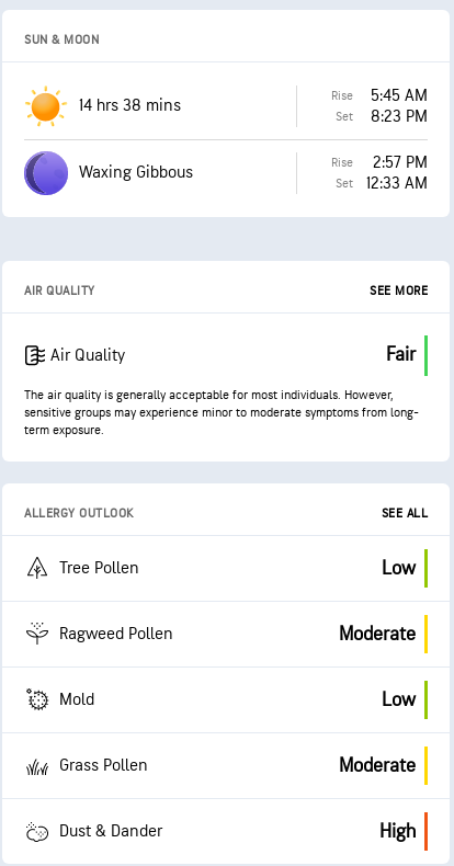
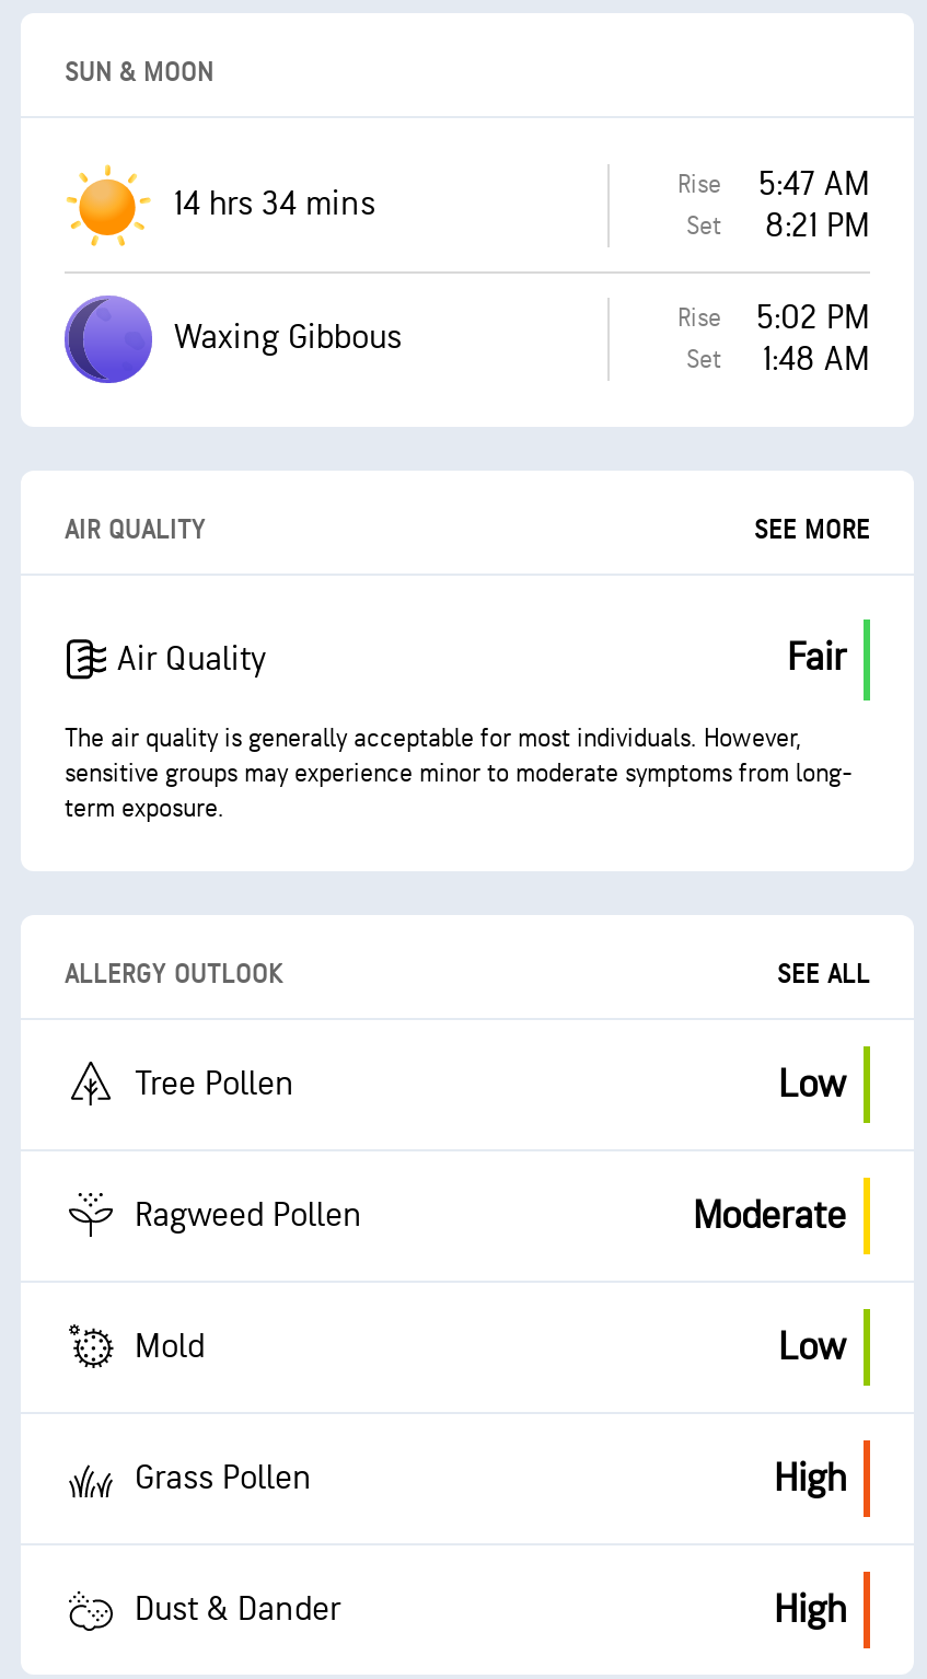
- Rise 5:45 AM
+ Rise 5:47 AM

- 14 hrs 38 mins
+ 14 hrs 34 mins

- Set 8:23 PM
+ Set 8:21 PM

- Rise 2:57 PM
+ Rise 5:02 PM

- Set 12:33 AM
+ Set 1:48 AM

- Moderate
+ High
